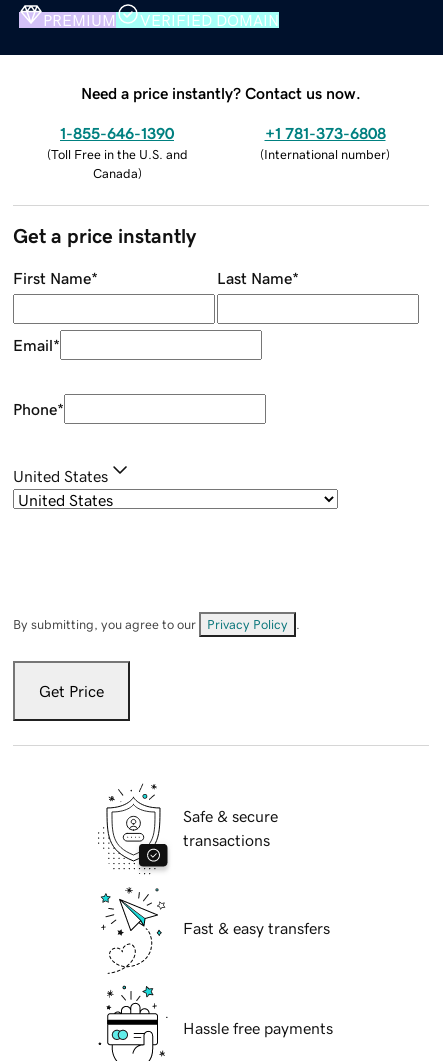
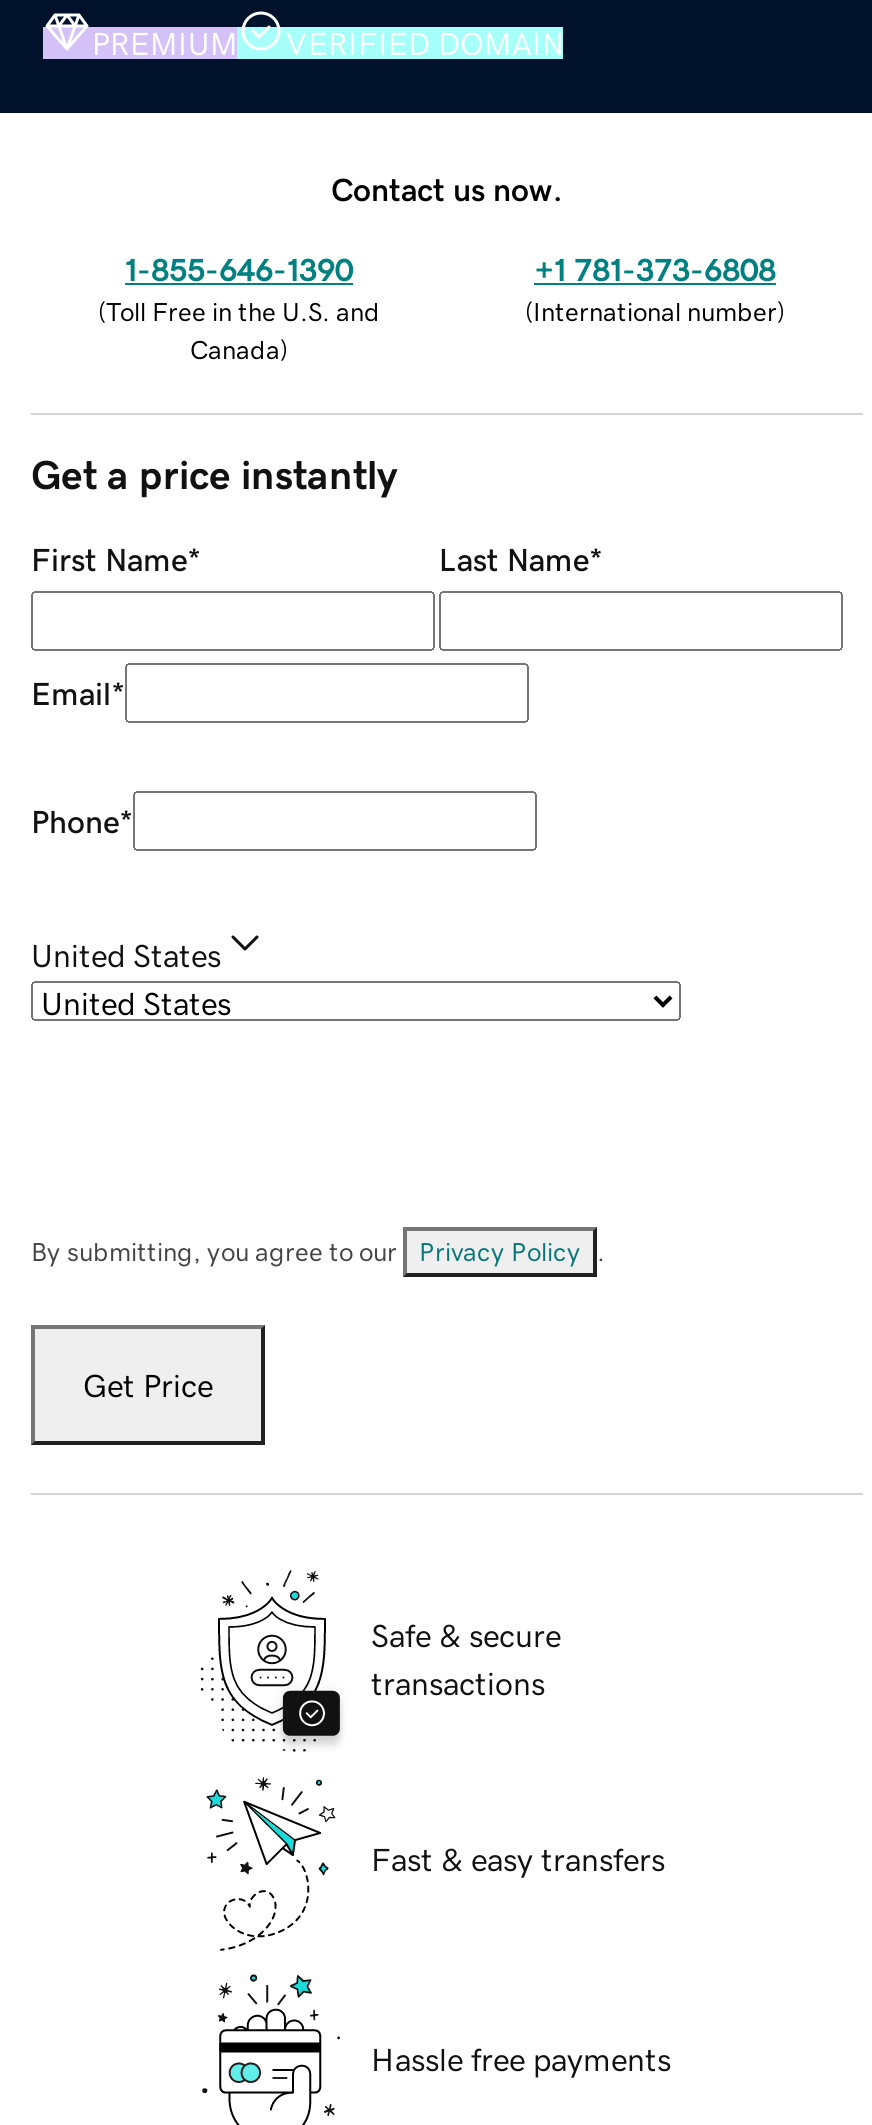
- Need a price instantly? Contact us now.
+ Contact us now.
